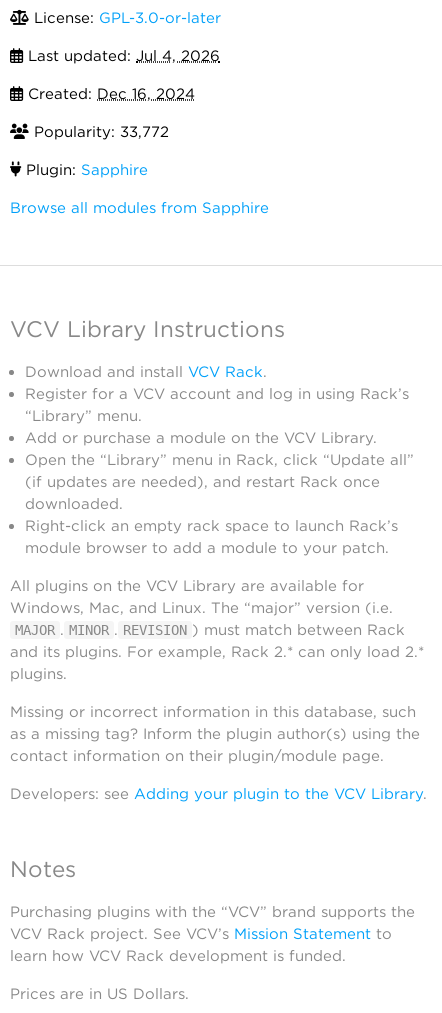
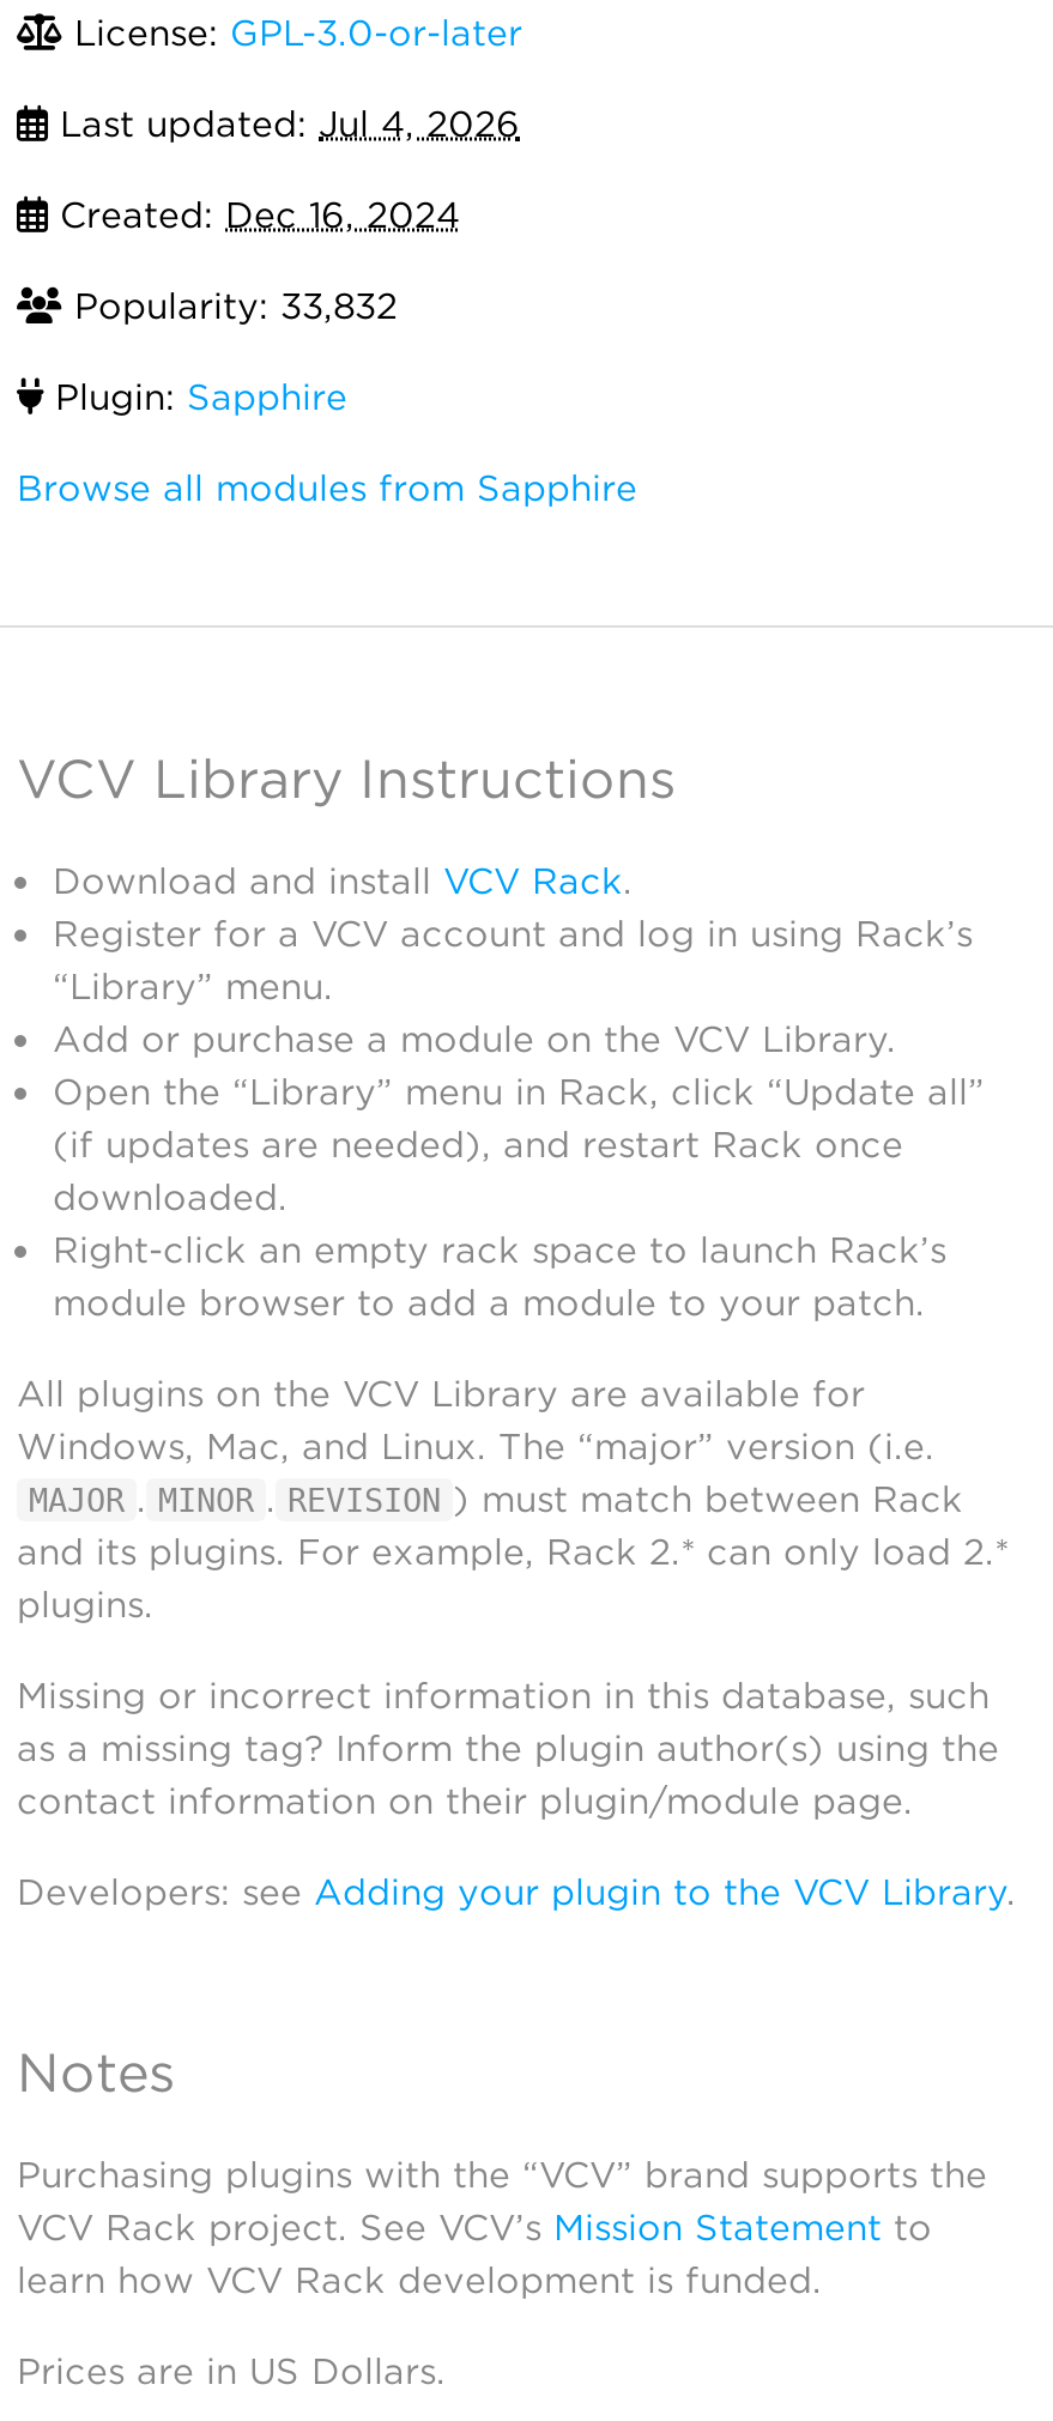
- Popularity: 33,772
+ Popularity: 33,832
